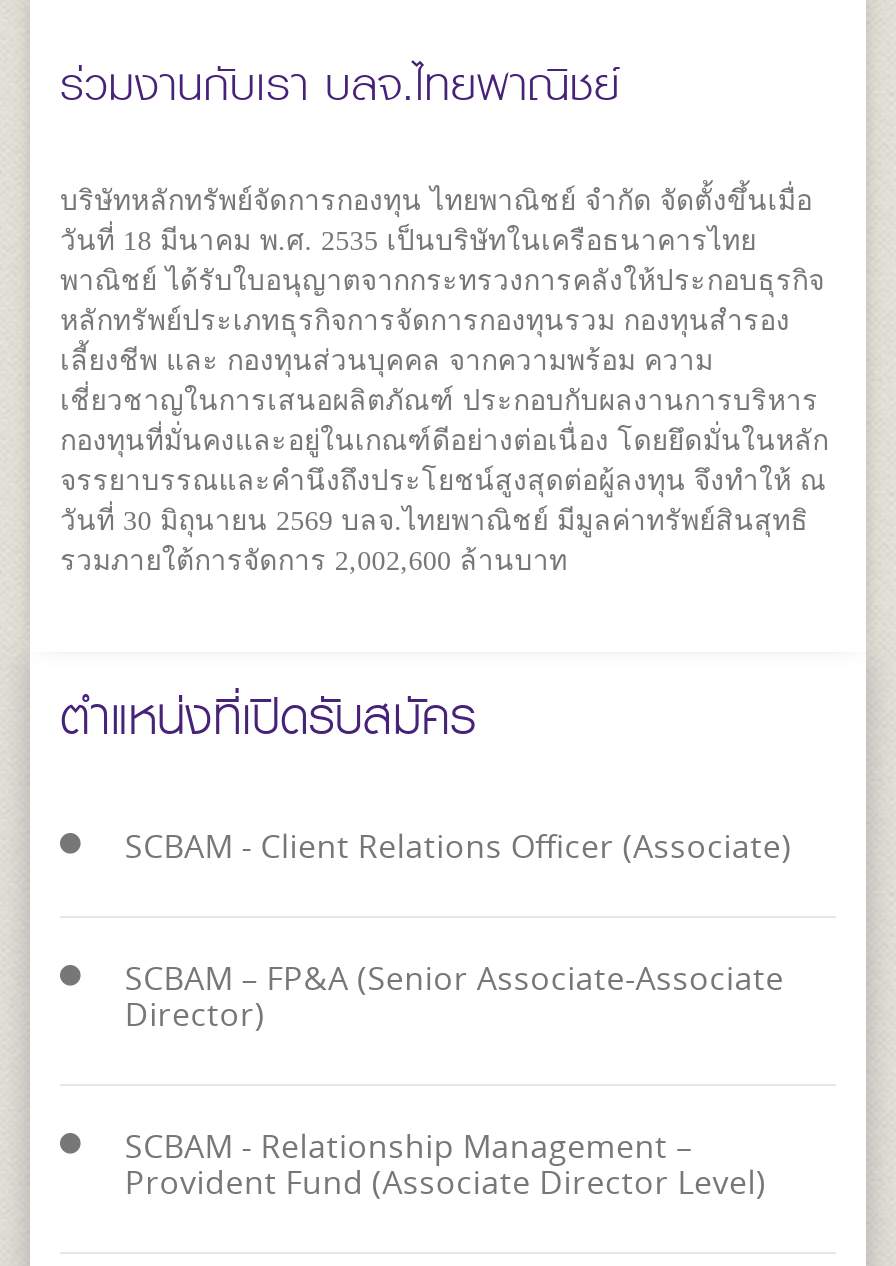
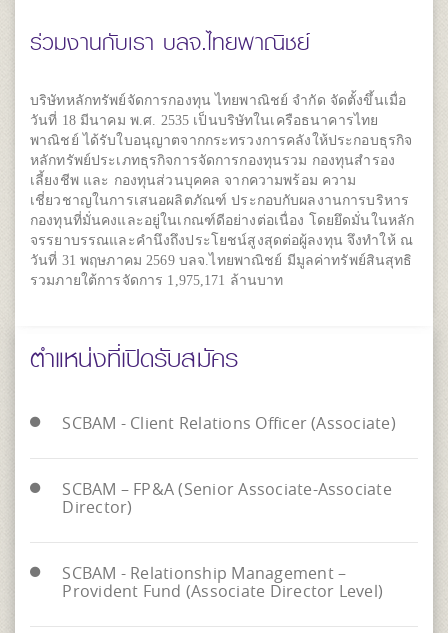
- วันที่ 30 มิถุนายน 2569 บลจ.ไทยพาณิชย์ มีมูลค่าทรัพย์สินสุทธิ
- รวมภายใต้การจัดการ 2,002,600 ล้านบาท
+ วันที่ 31 พฤษภาคม 2569 บลจ.ไทยพาณิชย์ มีมูลค่าทรัพย์สินสุทธิ
+ รวมภายใต้การจัดการ 1,975,171 ล้านบาท
